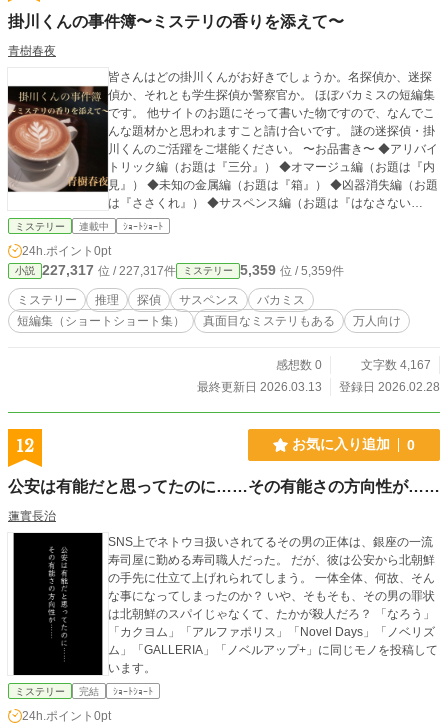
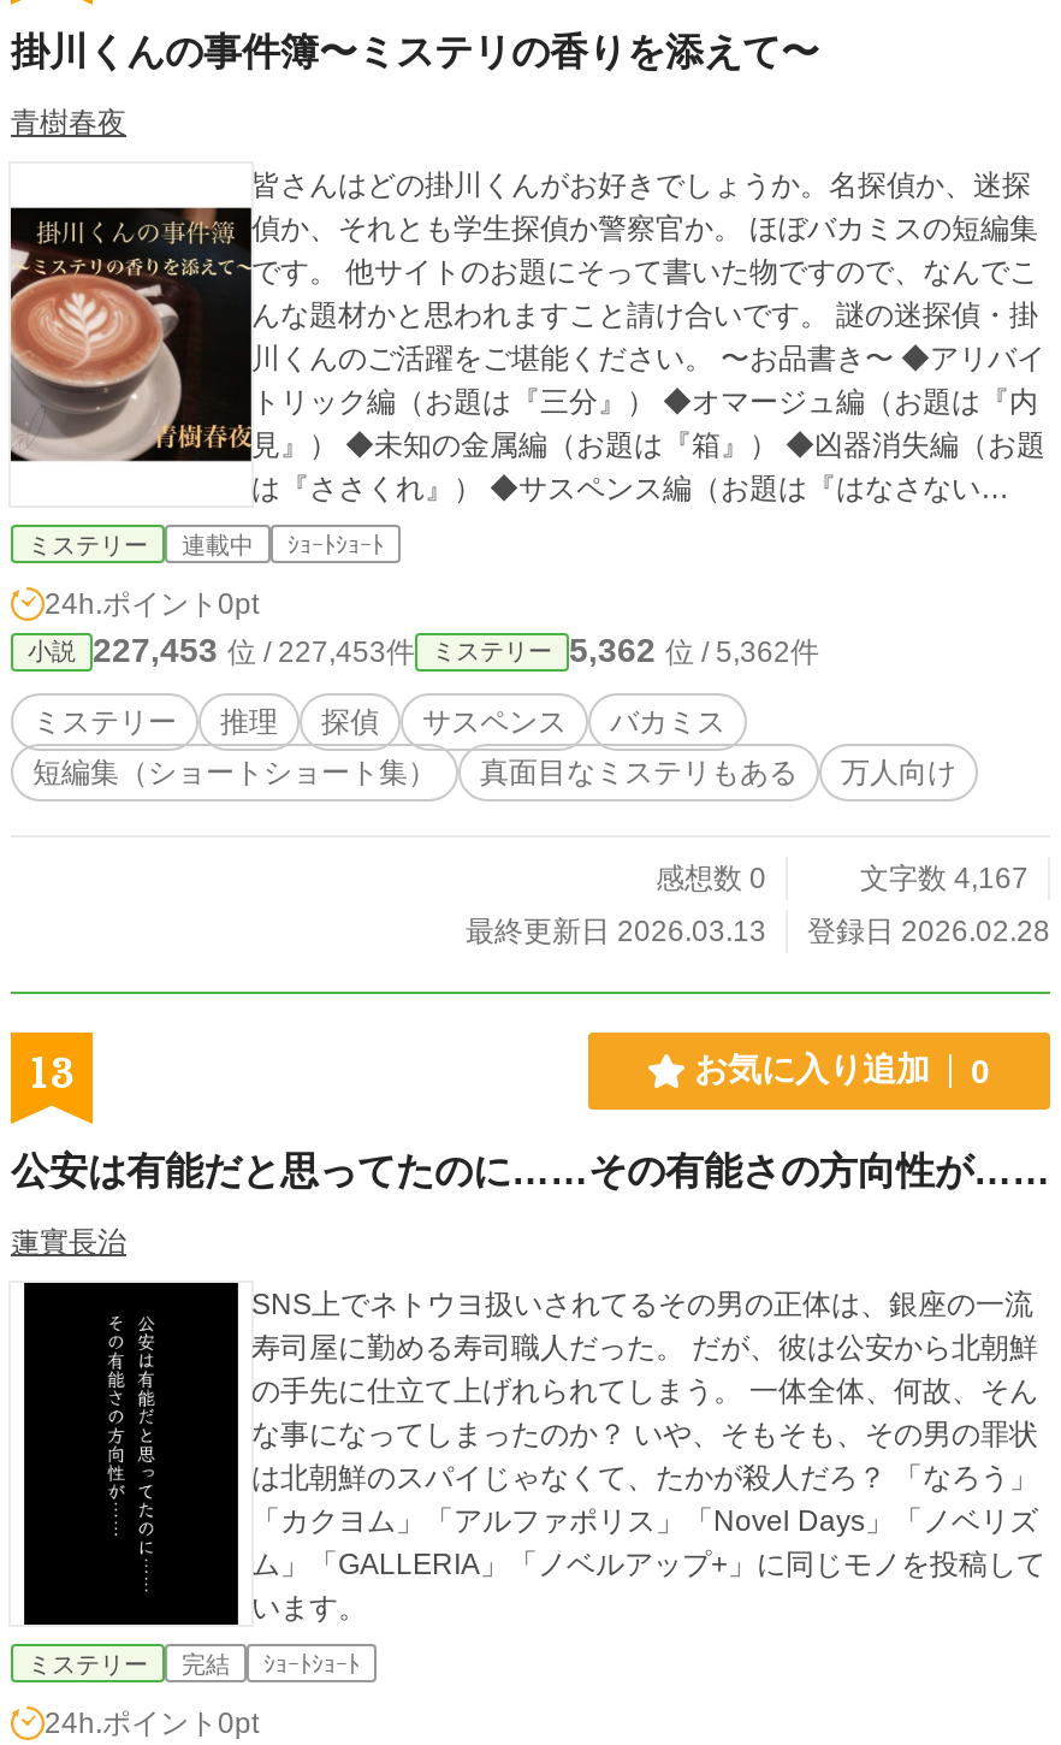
- 227,317位 / 227,317件
+ 227,453位 / 227,453件

- 5,359位 / 5,359件
+ 5,362位 / 5,362件

- 12
+ 13
